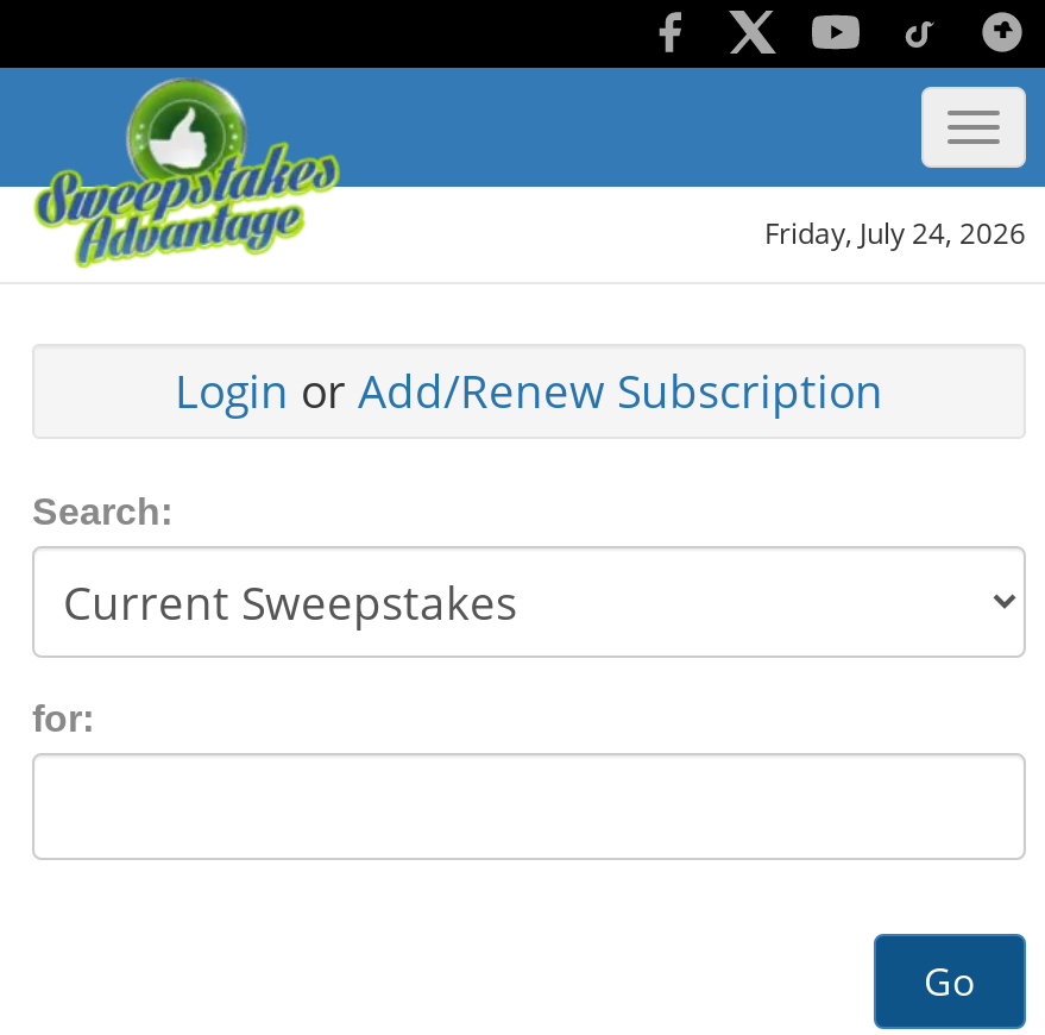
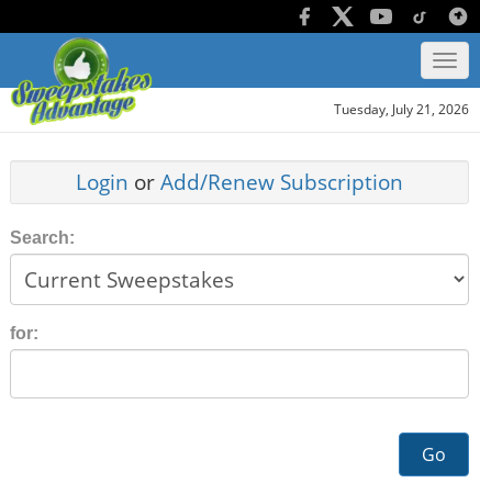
- Friday, July 24, 2026
+ Tuesday, July 21, 2026
